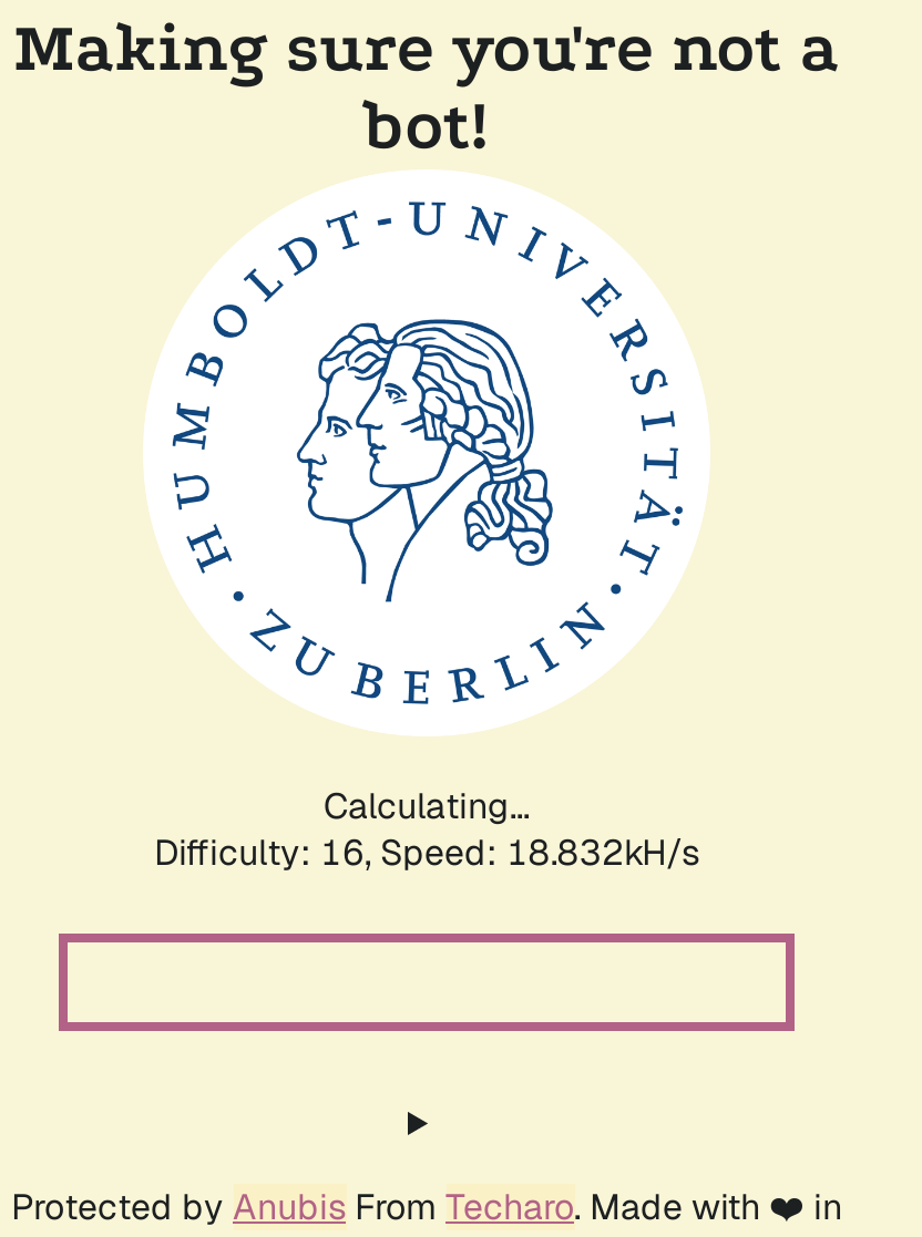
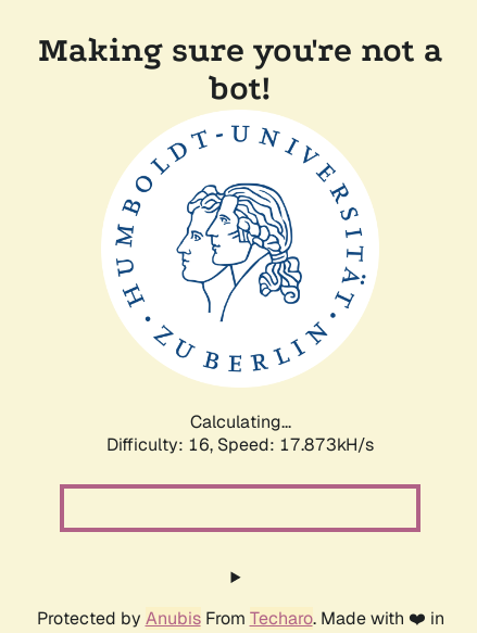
- Difficulty: 16, Speed: 18.832kH/s
+ Difficulty: 16, Speed: 17.873kH/s
